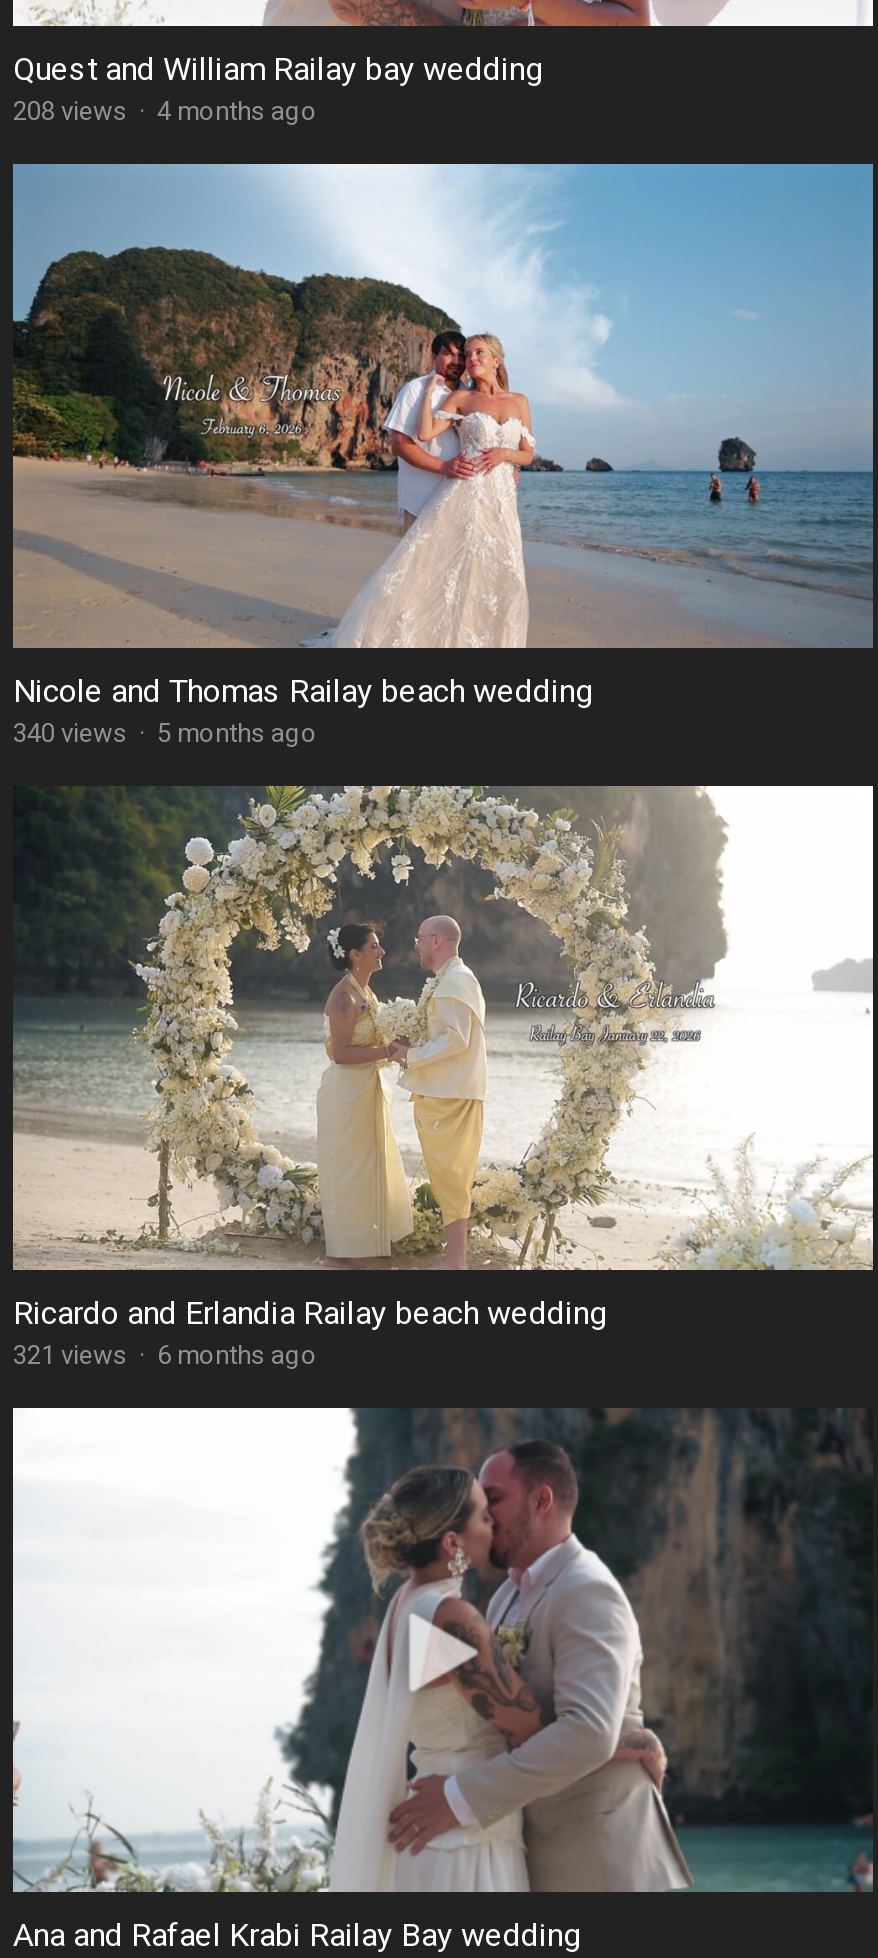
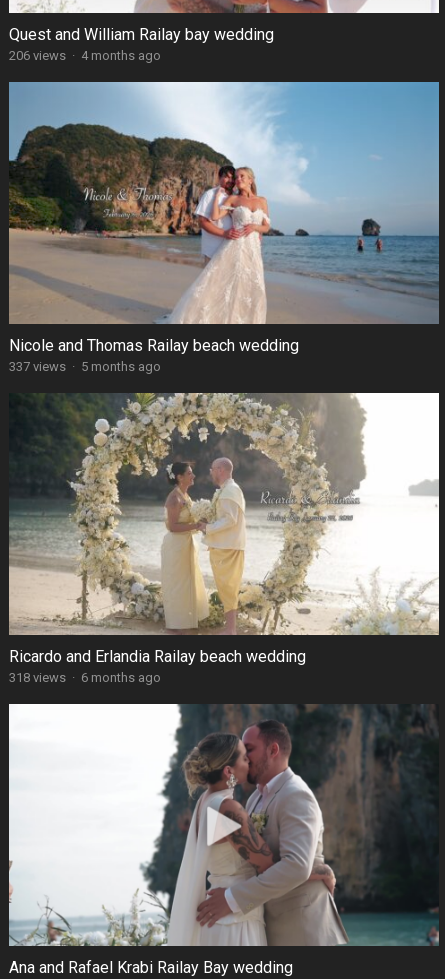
- 208 views · 4 months ago
+ 206 views · 4 months ago

- 340 views · 5 months ago
+ 337 views · 5 months ago

- 321 views · 6 months ago
+ 318 views · 6 months ago
